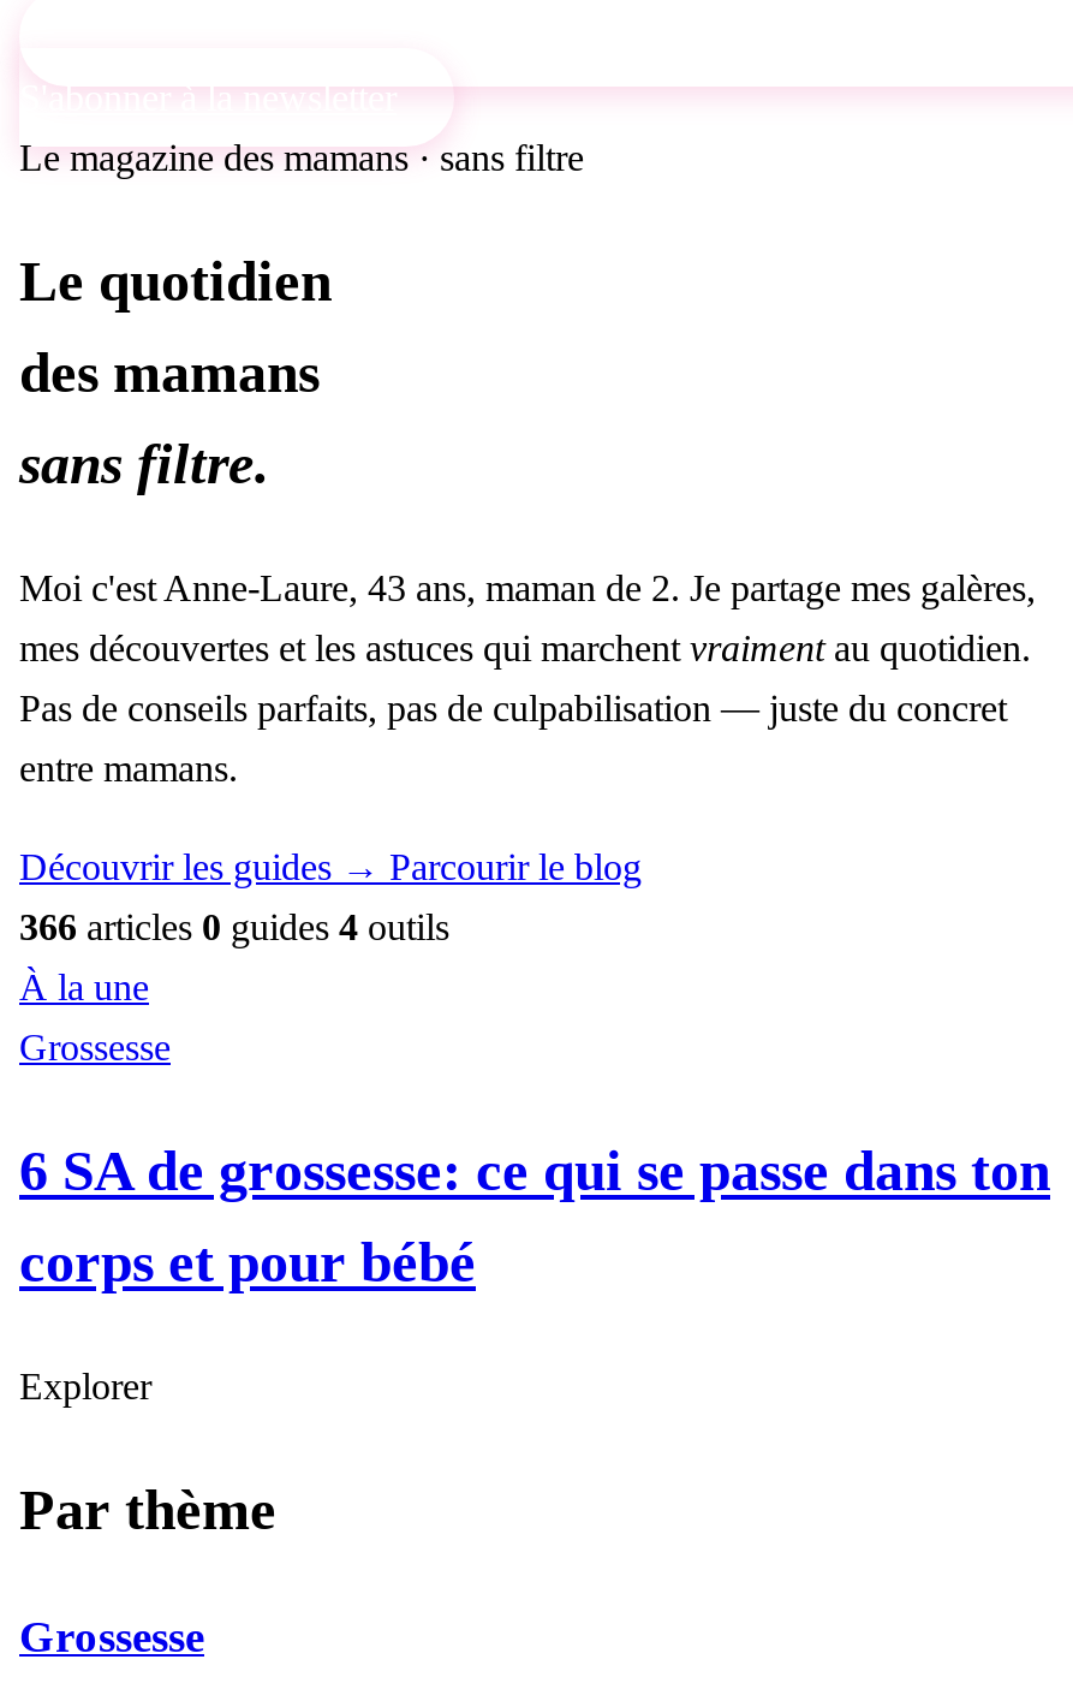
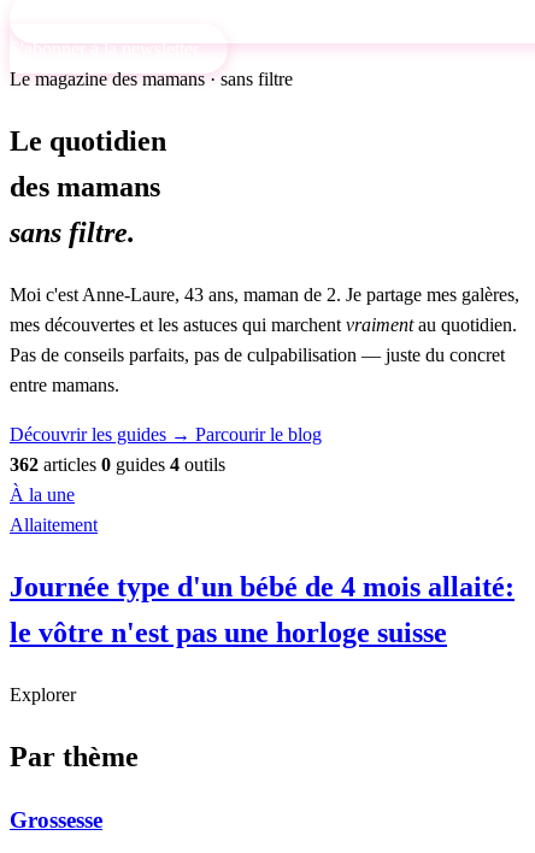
- 366 articles 0 guides 4 outils
+ 362 articles 0 guides 4 outils

- Grossesse
+ Allaitement

- 6 SA de grossesse: ce qui se passe dans ton
+ Journée type d'un bébé de 4 mois allaité:

- corps et pour bébé
+ le vôtre n'est pas une horloge suisse
